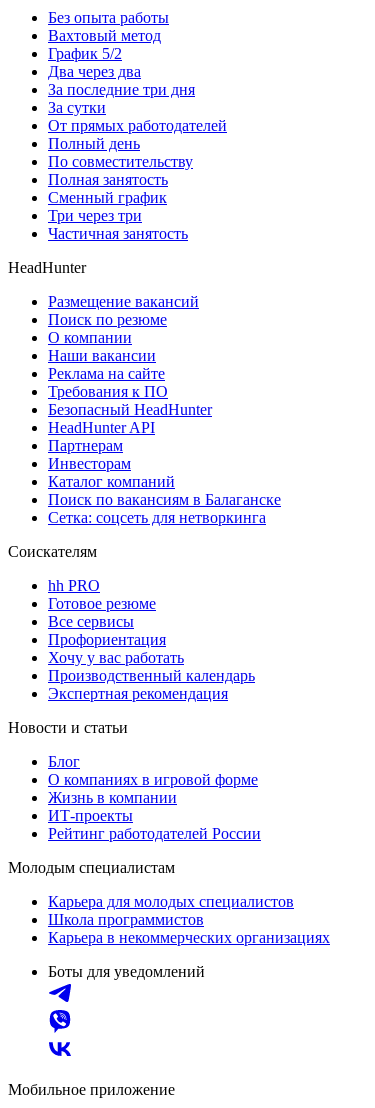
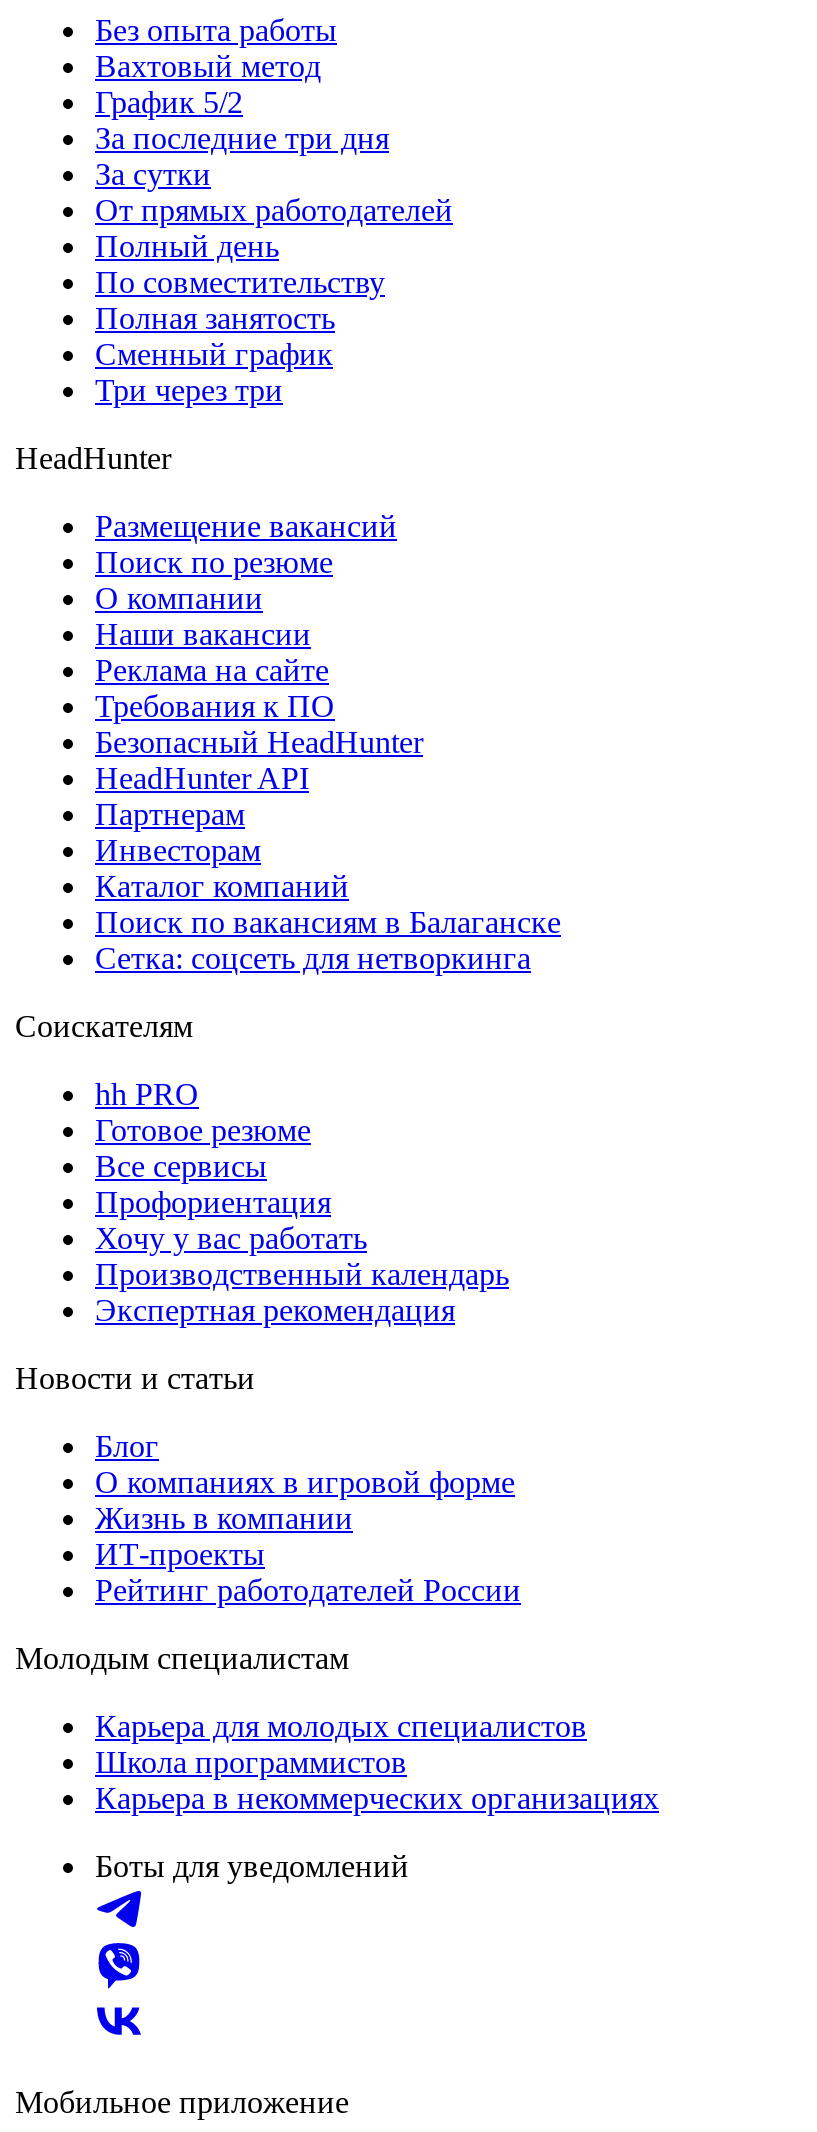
- Два через два

- Частичная занятость
